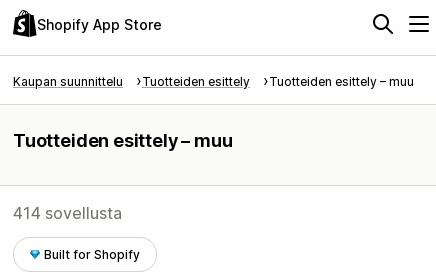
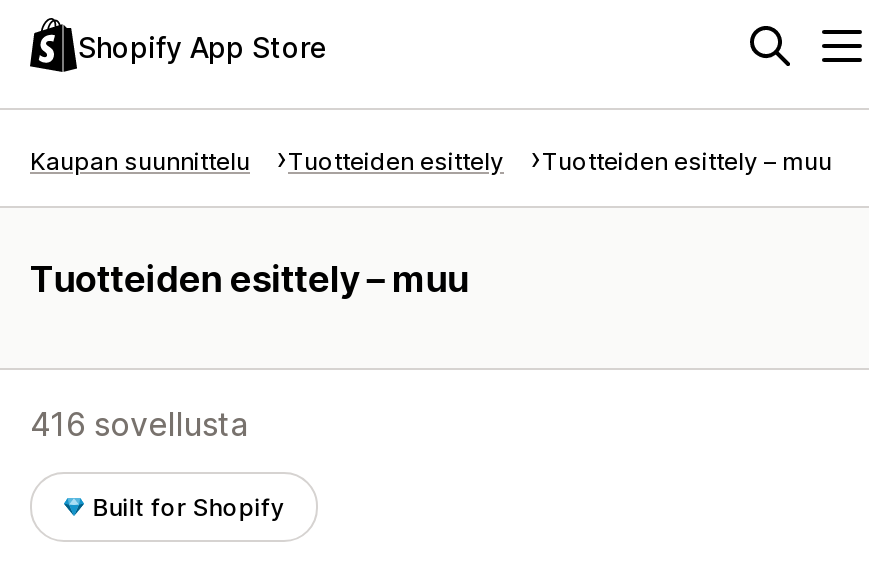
- 414 sovellusta
+ 416 sovellusta
